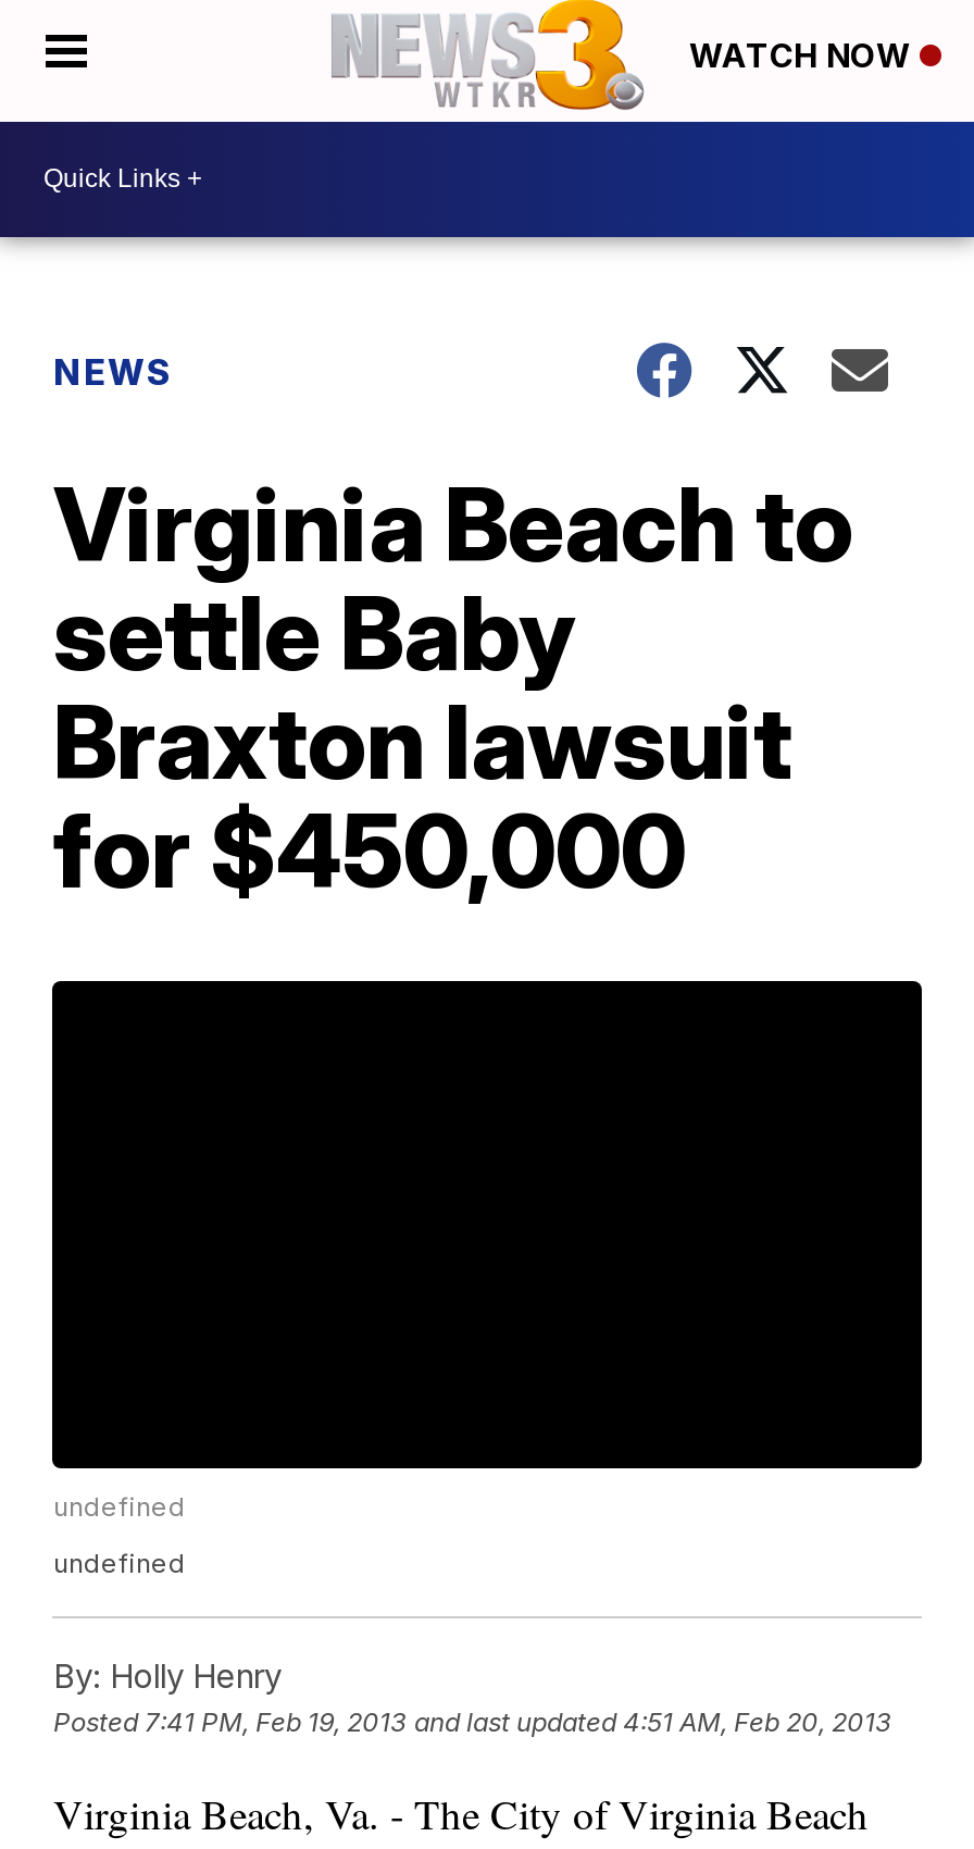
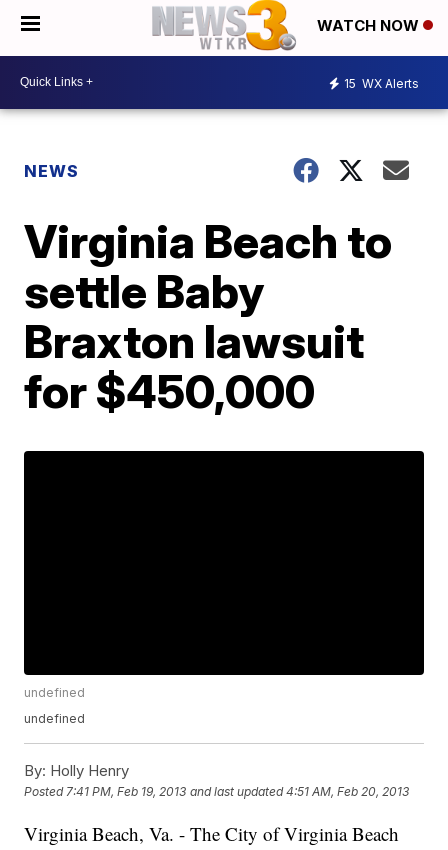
+ 15 WX Alerts
